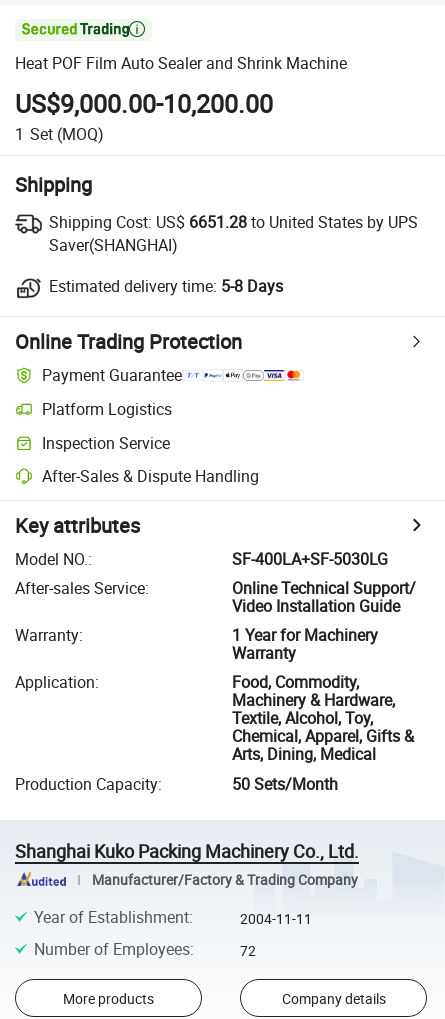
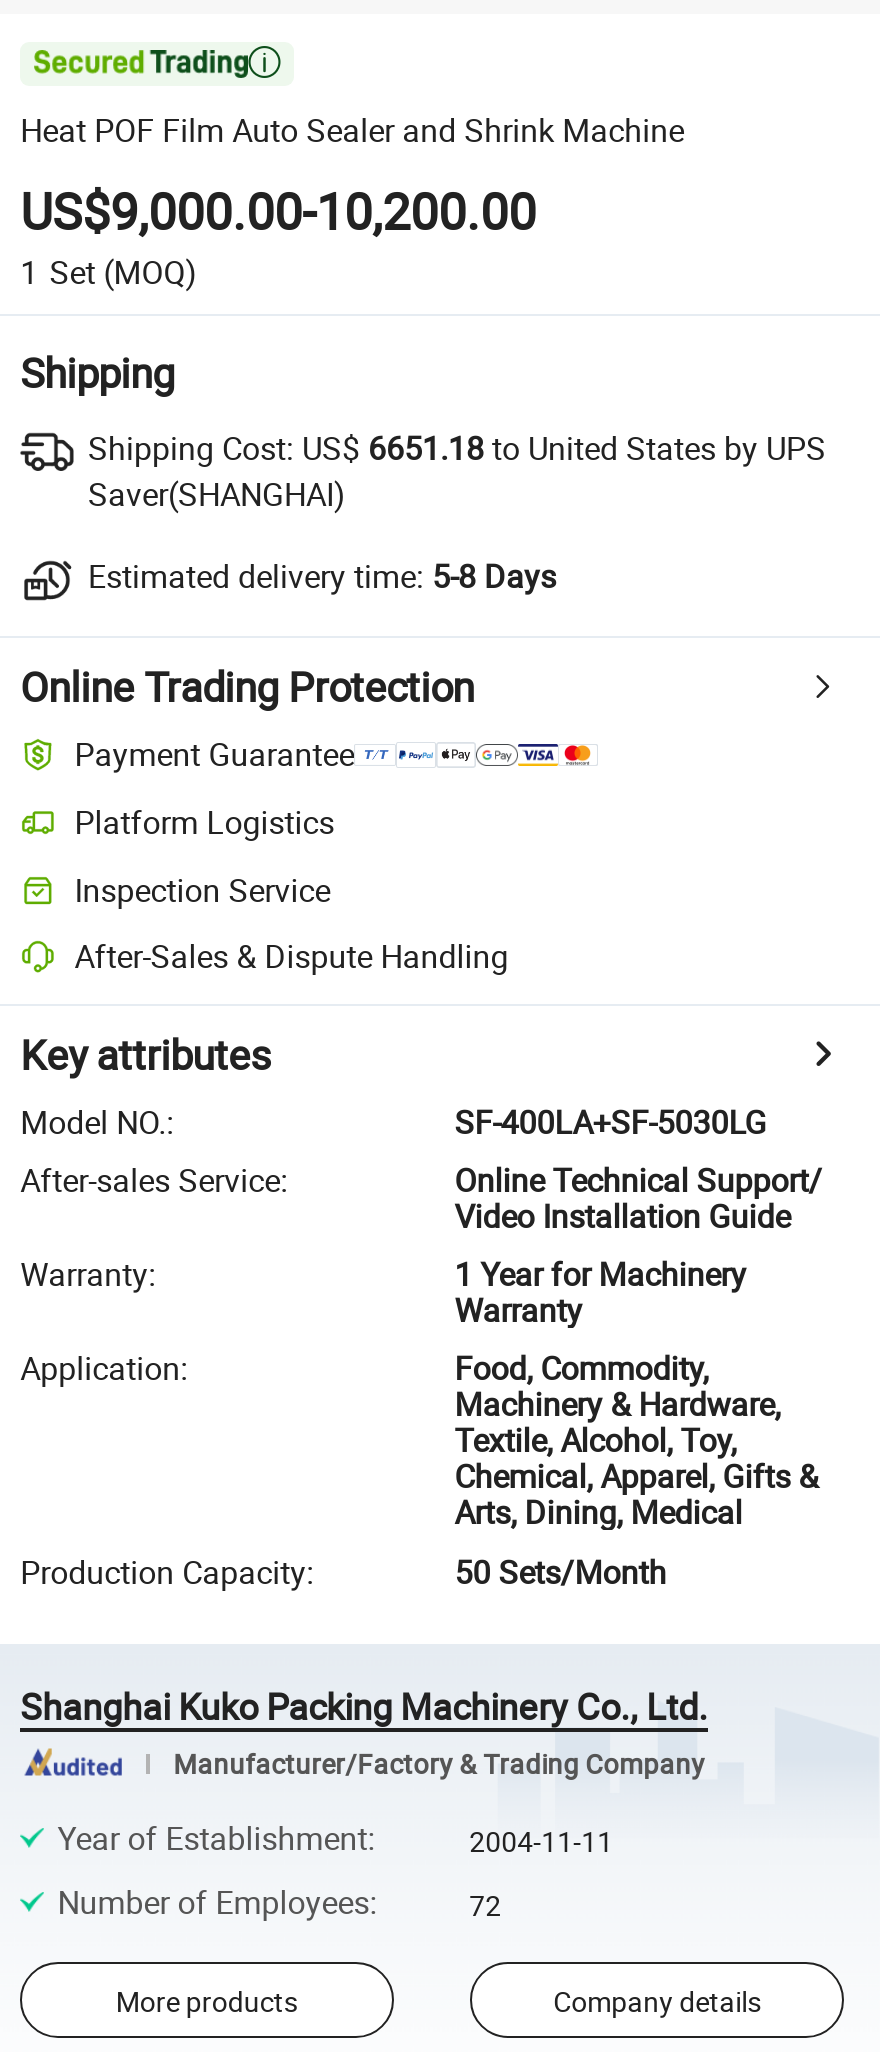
- Shipping Cost: US$6651.28 to United States by UPS
+ Shipping Cost: US$6651.18 to United States by UPS
